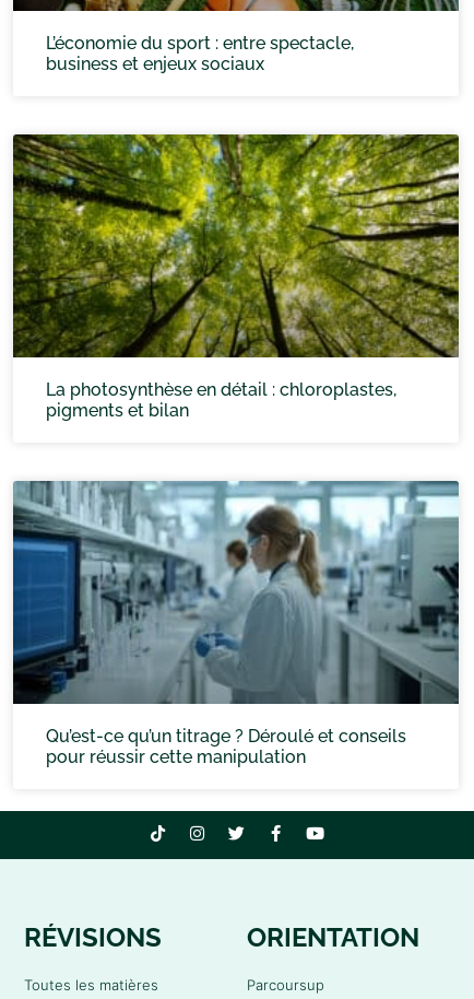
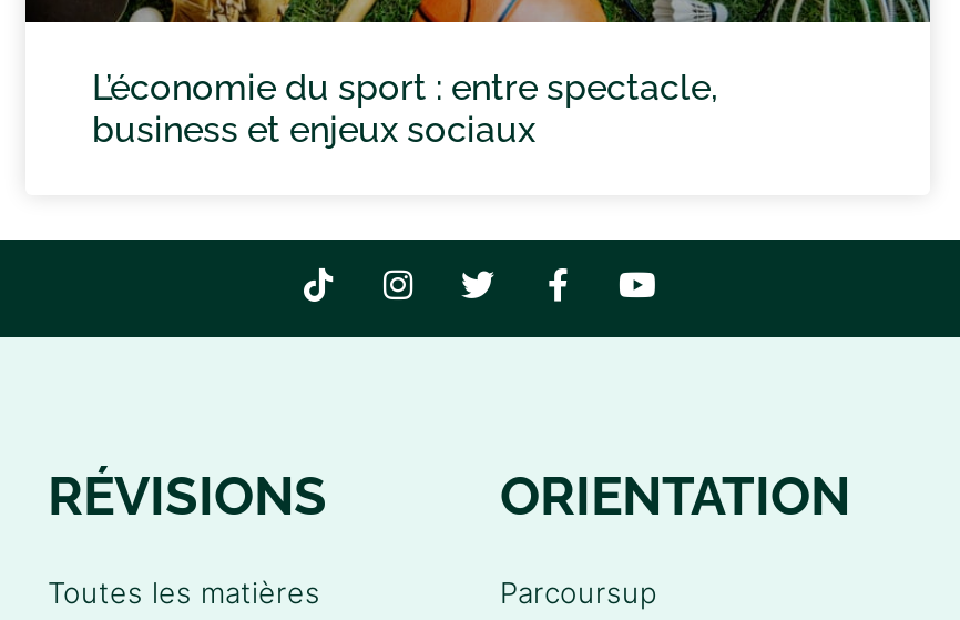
- [image]
- La photosynthèse en détail : chloroplastes,
- pigments et bilan

- [image]
- Qu’est-ce qu’un titrage ? Déroulé et conseils
- pour réussir cette manipulation
